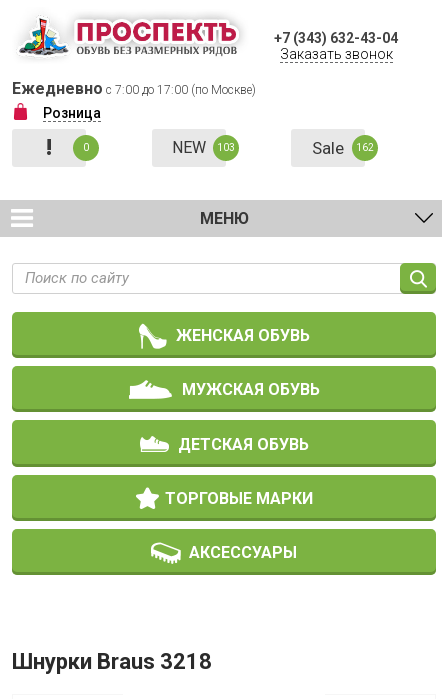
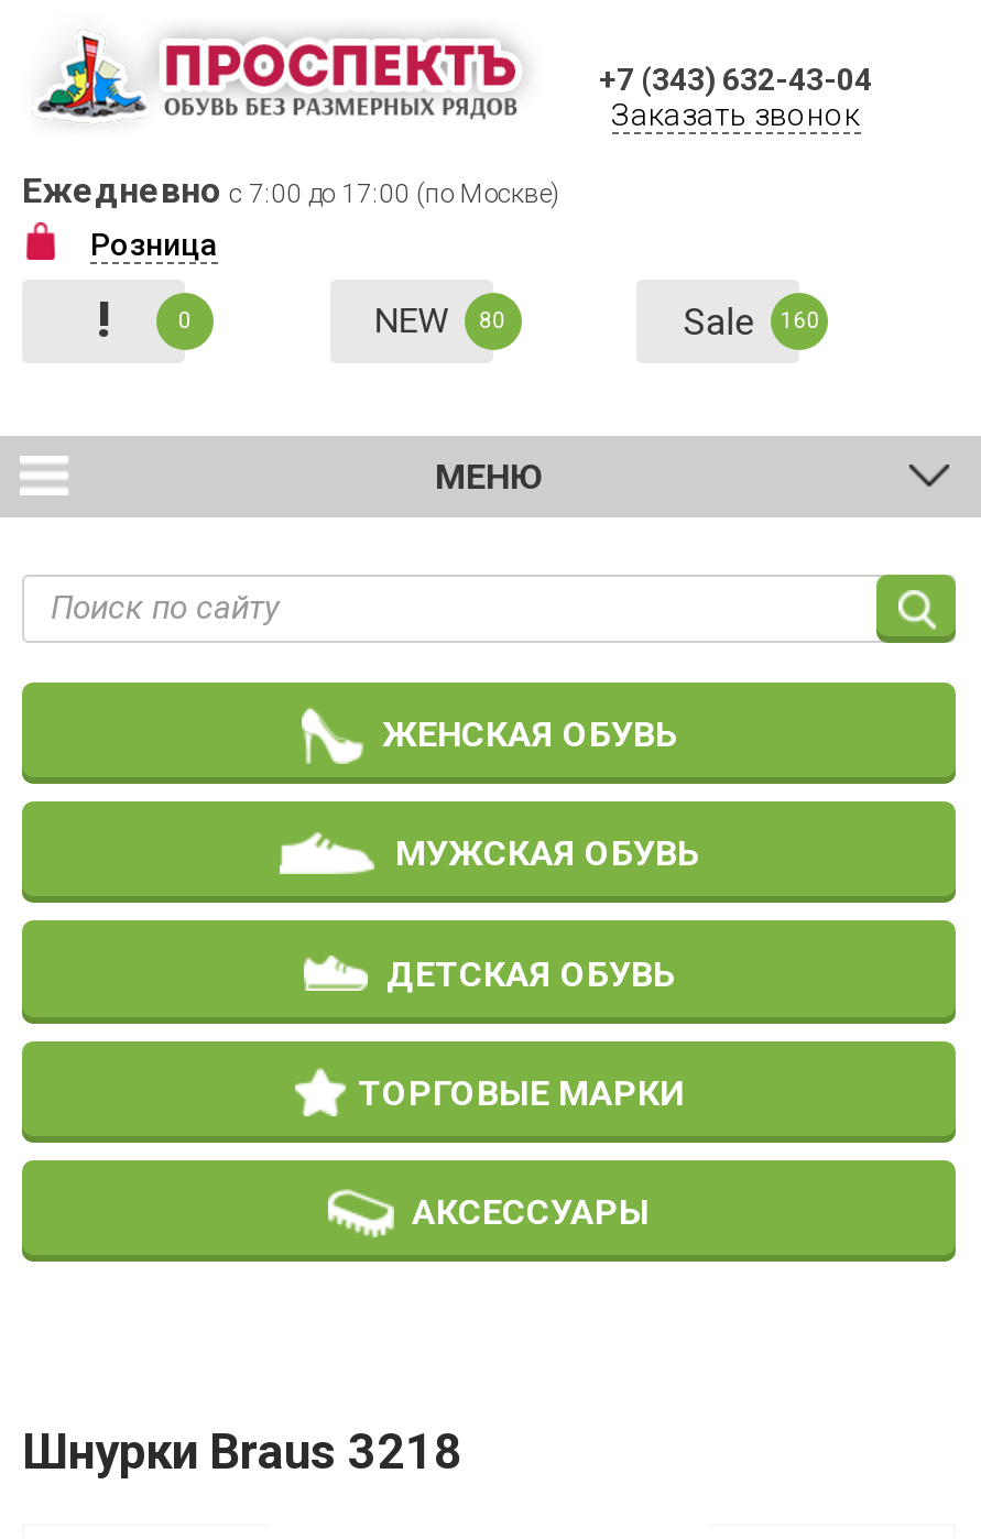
- NEW 103
+ NEW 80

- Sale 162
+ Sale 160
